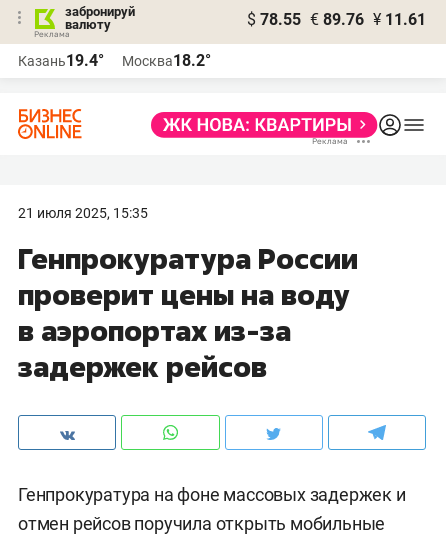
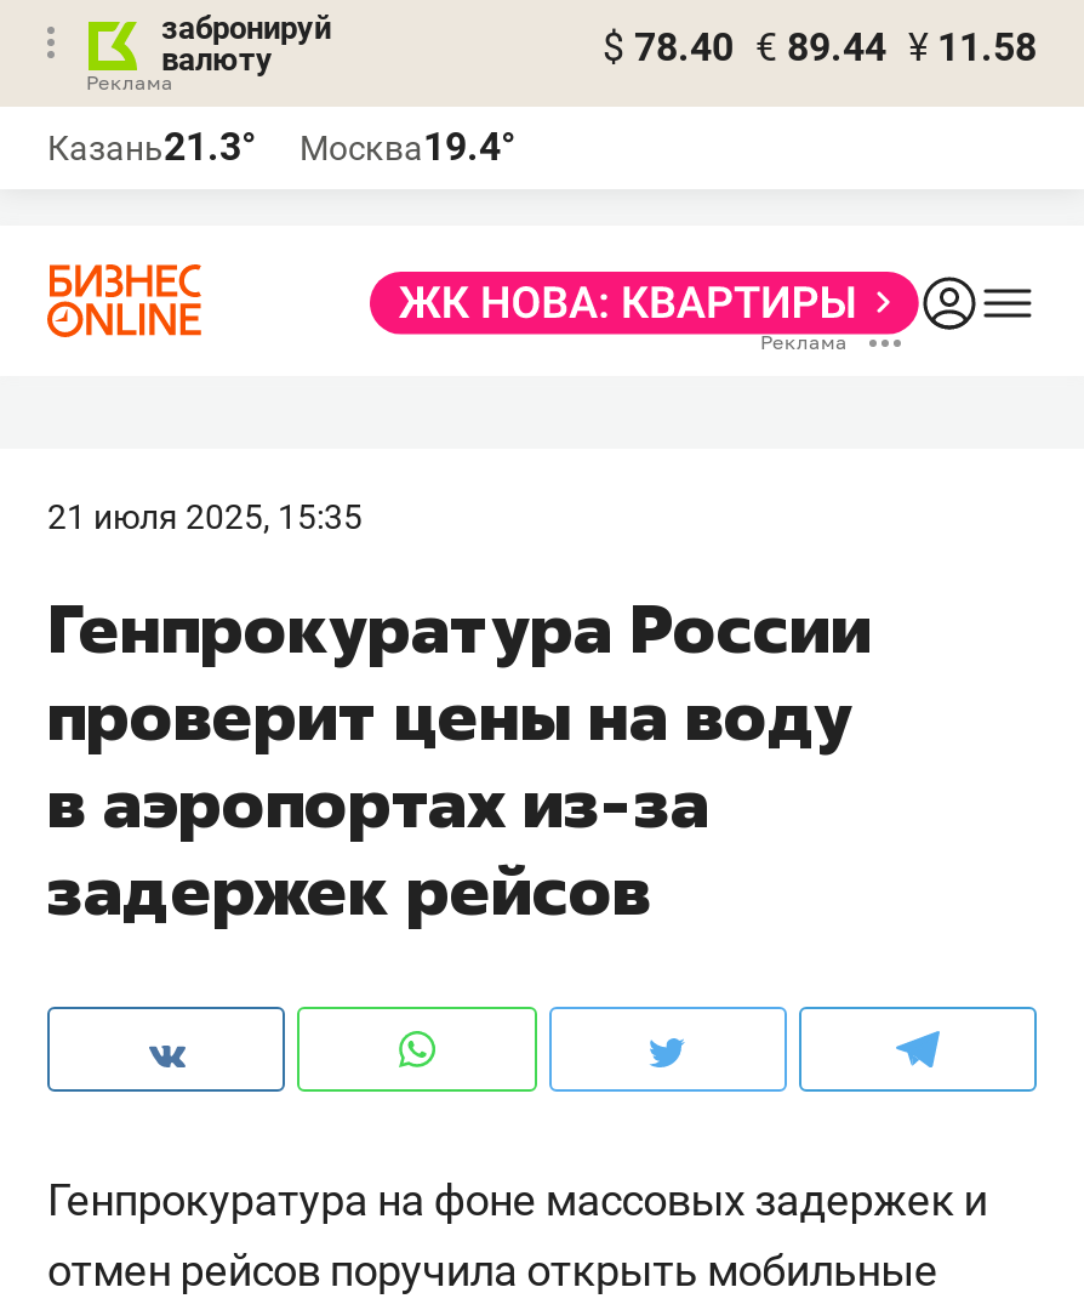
- $ 78.55 € 89.76 ¥ 11.61
+ $ 78.40 € 89.44 ¥ 11.58

- Казань19.4°
+ Казань21.3°

- Москва18.2°
+ Москва19.4°
